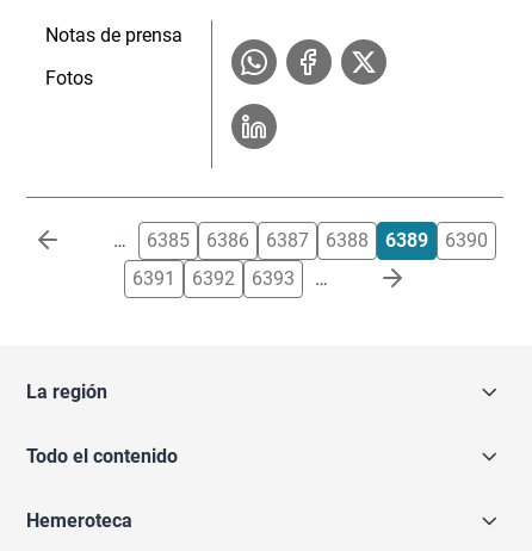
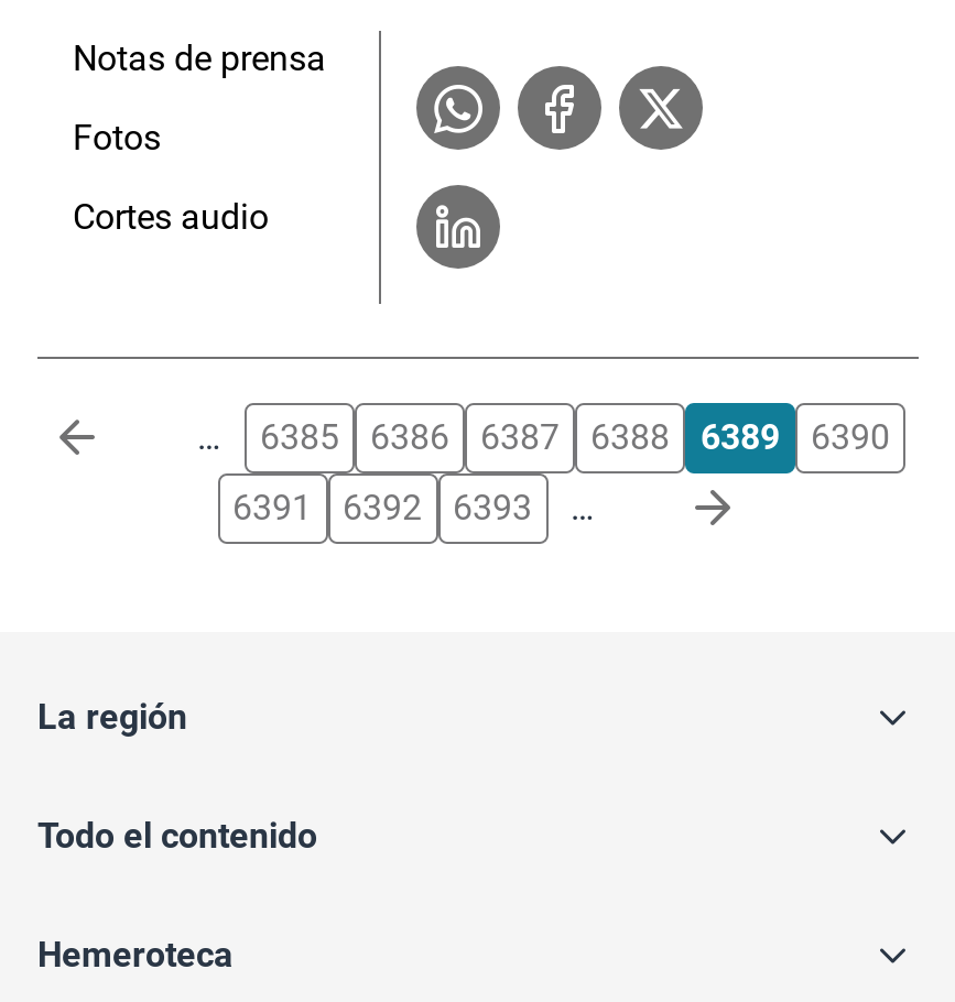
+ Cortes audio
